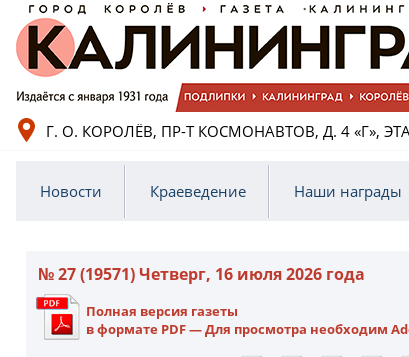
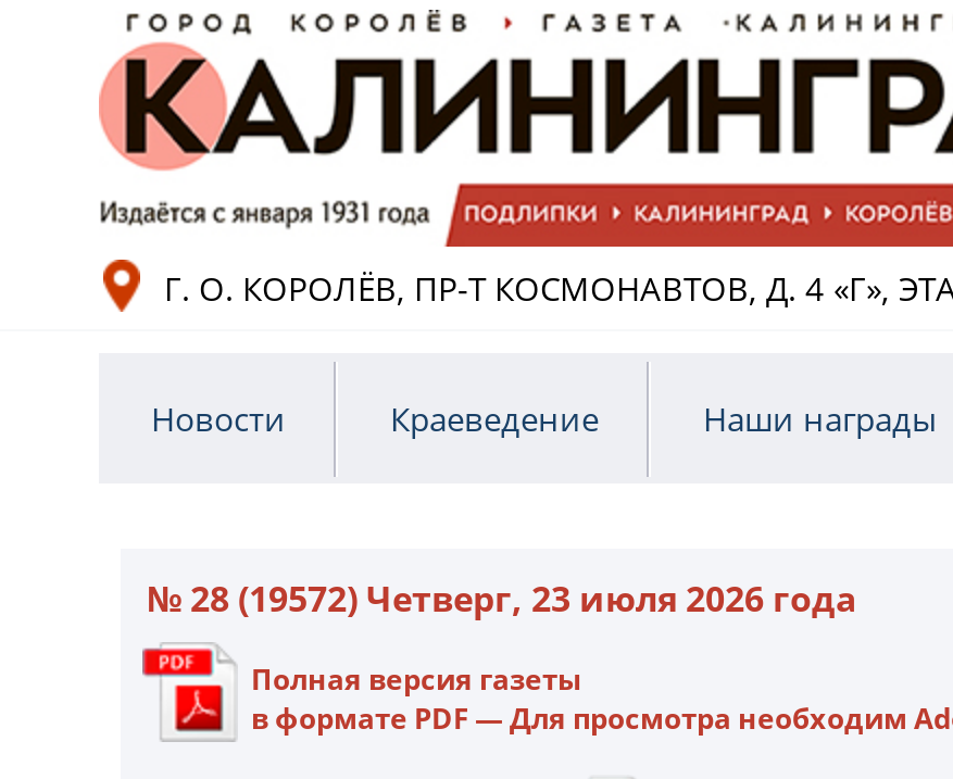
- № 27 (19571) Четверг, 16 июля 2026 года
+ № 28 (19572) Четверг, 23 июля 2026 года
